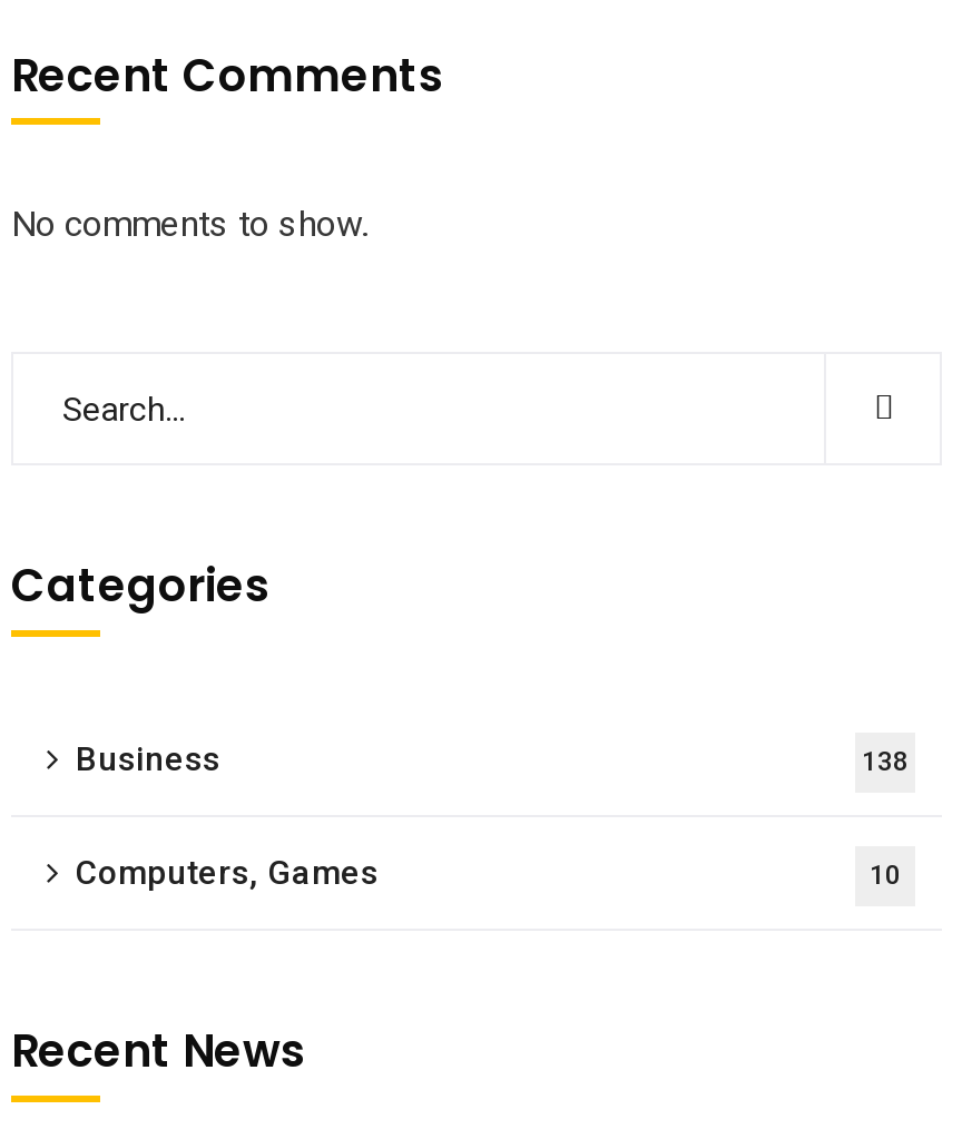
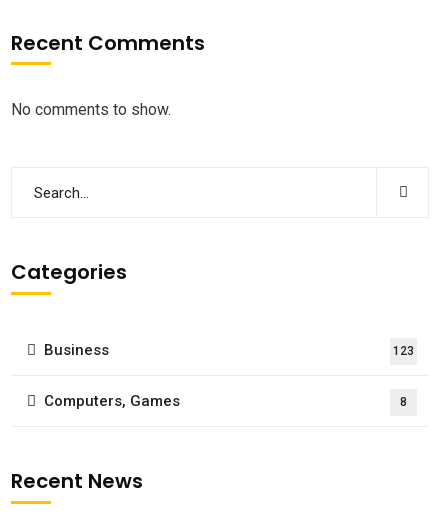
- 138
+ 123

- 10
+ 8
